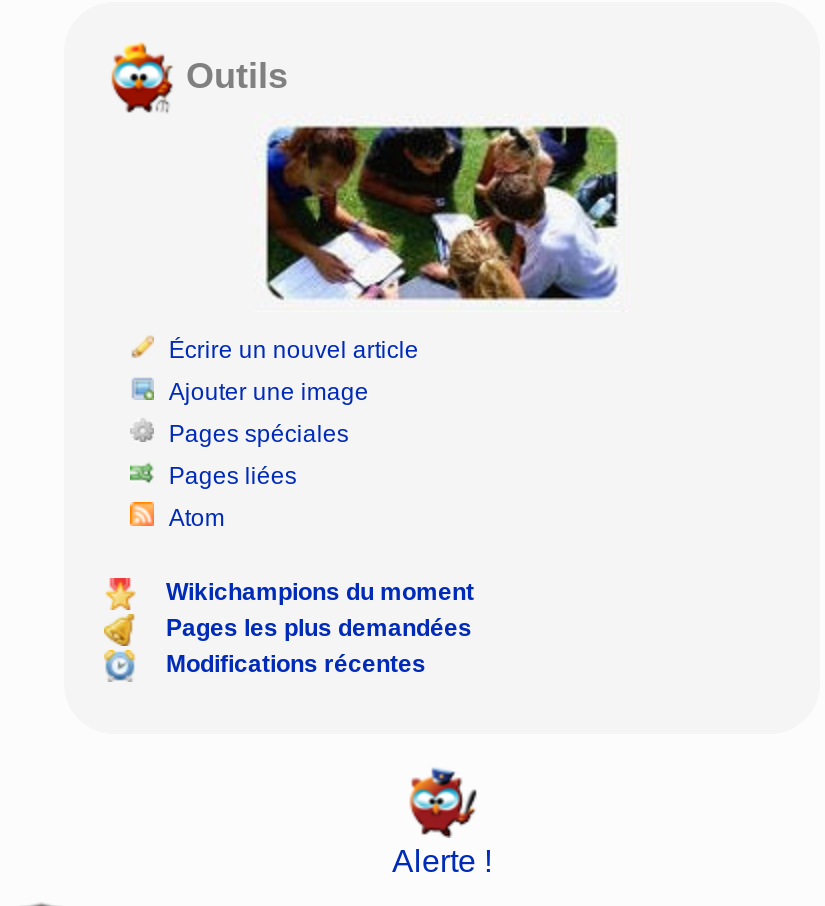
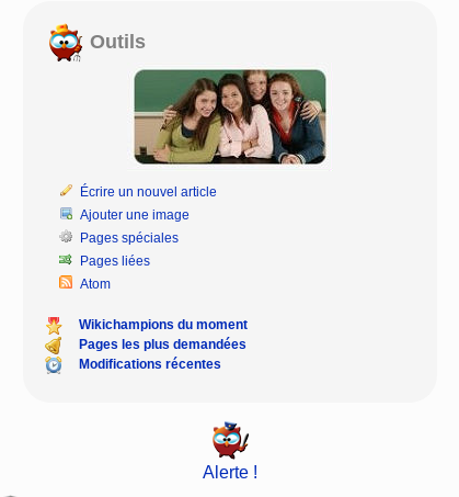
- [image]
+ [image]
